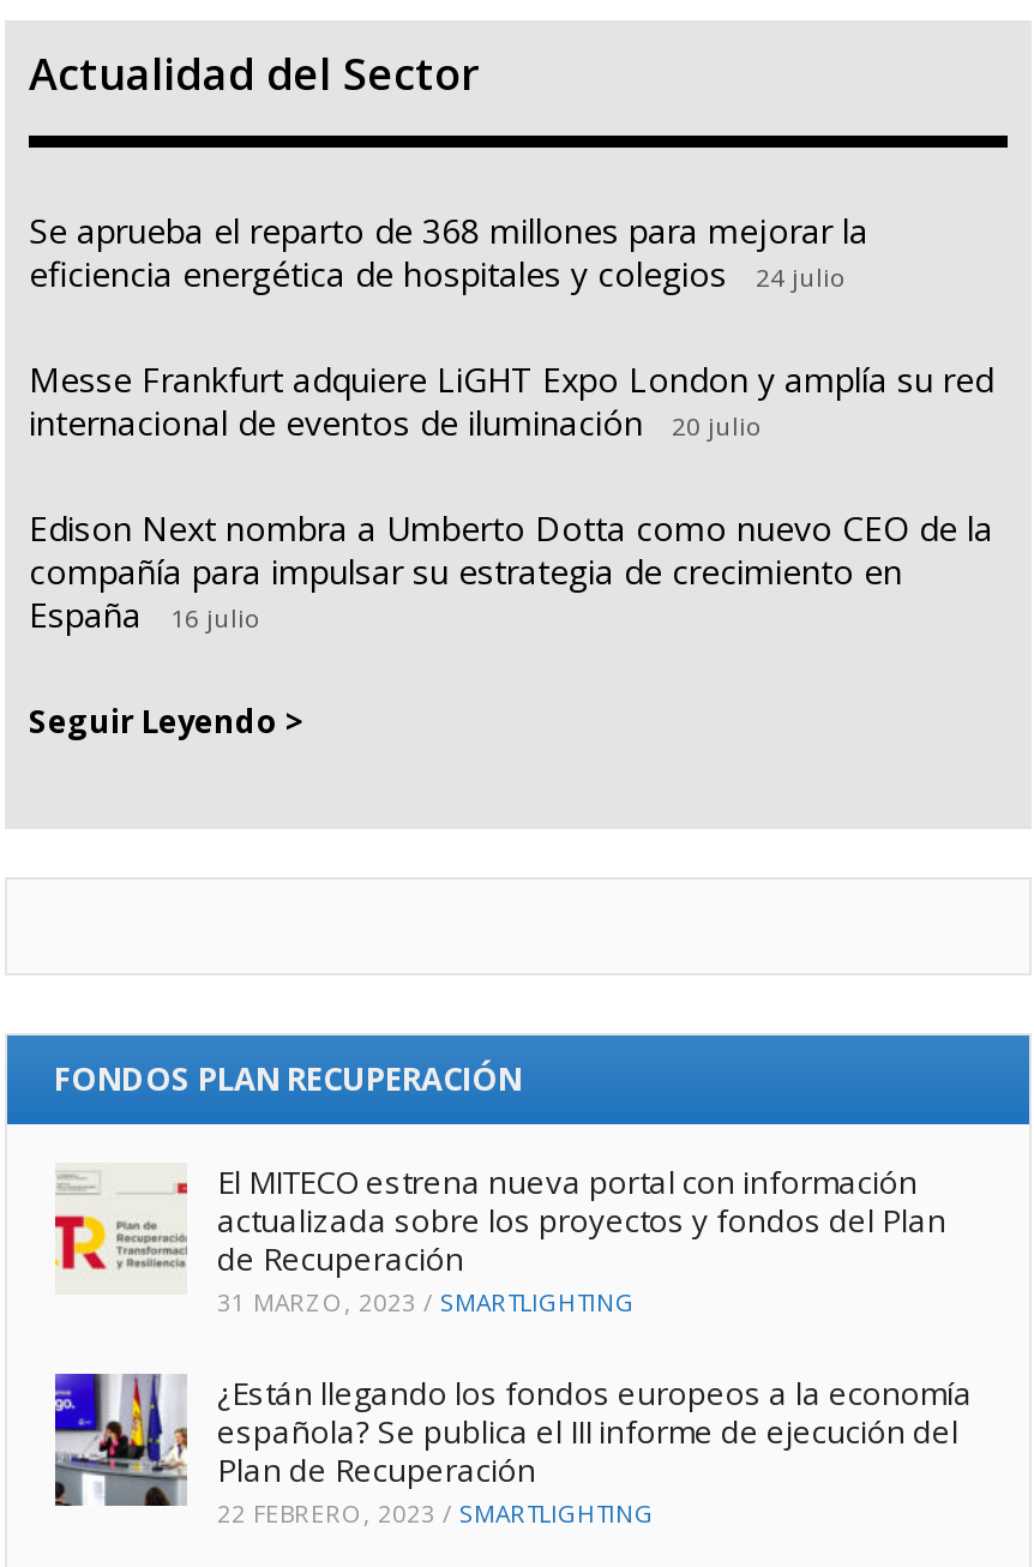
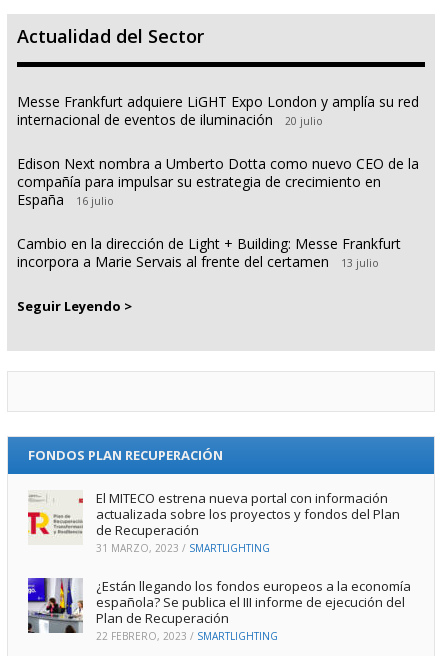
- Se aprueba el reparto de 368 millones para mejorar la
- eficiencia energética de hospitales y colegios
- 24 julio

moved up: Messe Frankfurt adquiere LiGHT Expo London y amplía su red | internacional de eventos de iluminación | 20 julio | Edison Next nombra a Umberto Dotta como nuevo CEO de la | compañía para impulsar su estrategia de crecimiento en | España | 16 julio

+ Cambio en la dirección de Light + Building: Messe Frankfurt
+ incorpora a Marie Servais al frente del certamen
+ 13 julio
